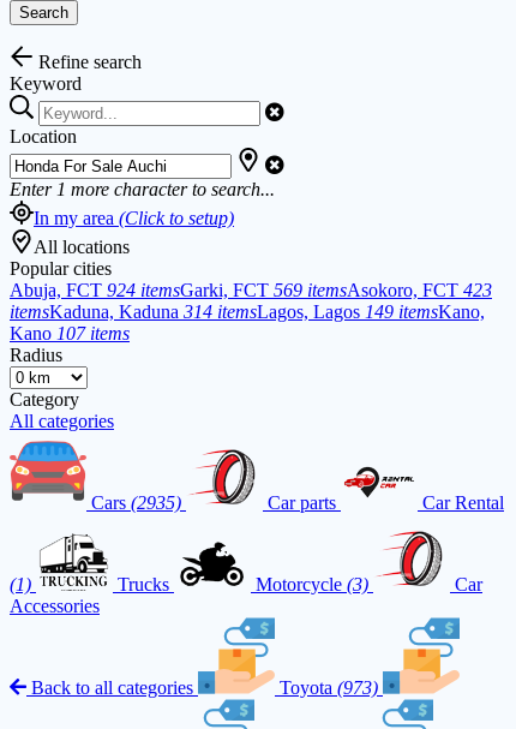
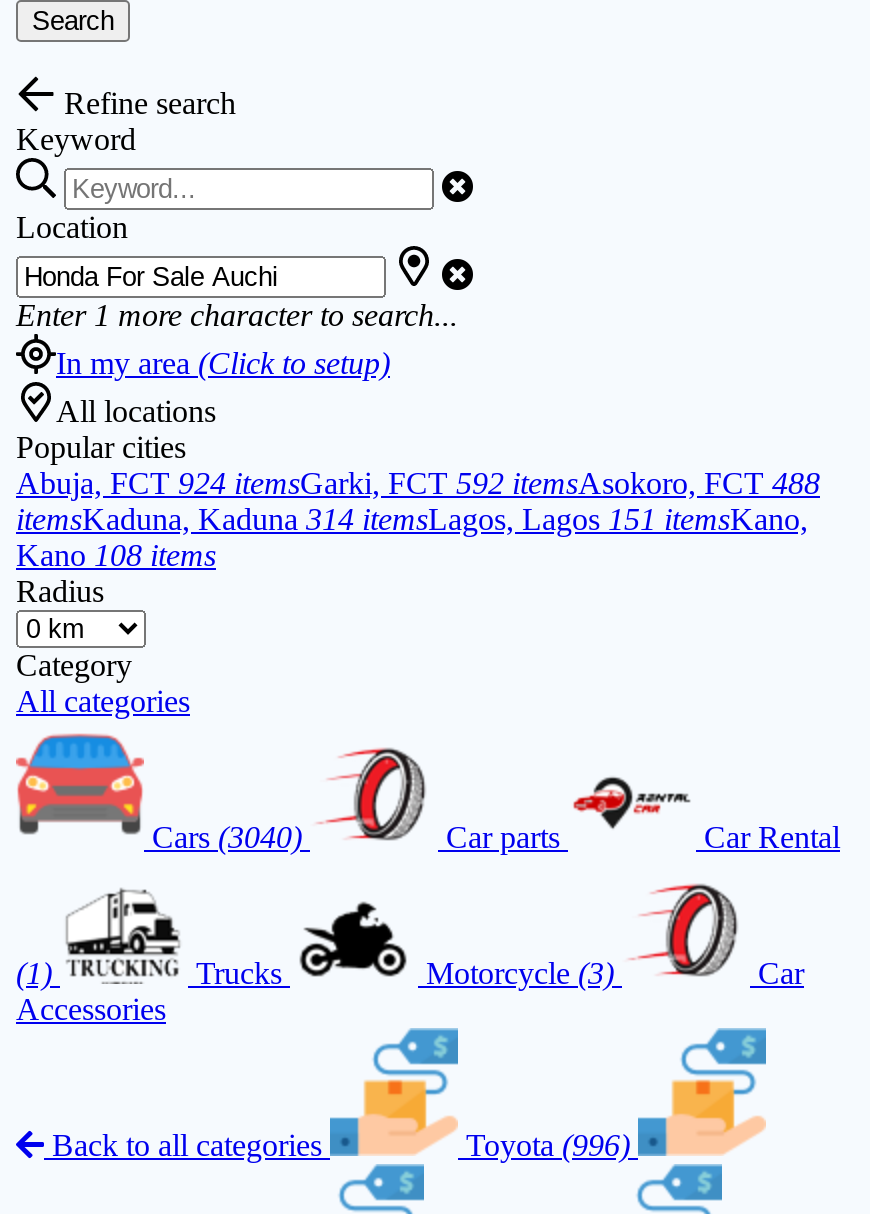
- Abuja, FCT 924 itemsGarki, FCT 569 itemsAsokoro, FCT 423
+ Abuja, FCT 924 itemsGarki, FCT 592 itemsAsokoro, FCT 488

- itemsKaduna, Kaduna 314 itemsLagos, Lagos 149 itemsKano,
+ itemsKaduna, Kaduna 314 itemsLagos, Lagos 151 itemsKano,

- Kano 107 items
+ Kano 108 items

- Cars (2935)
+ Cars (3040)

- Toyota (973)
+ Toyota (996)
